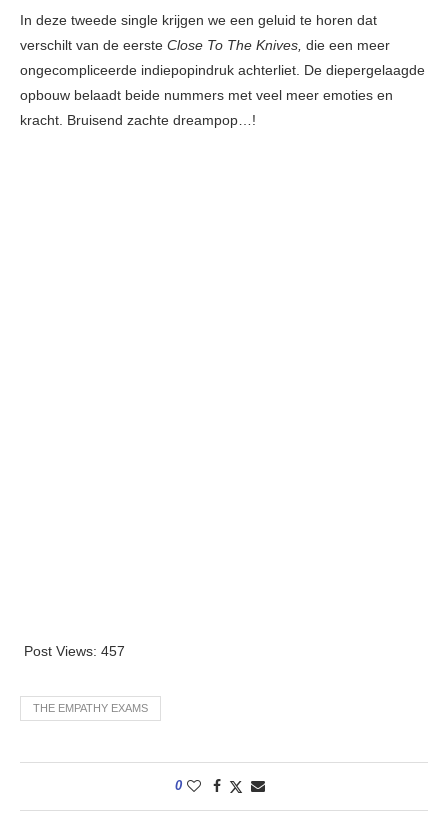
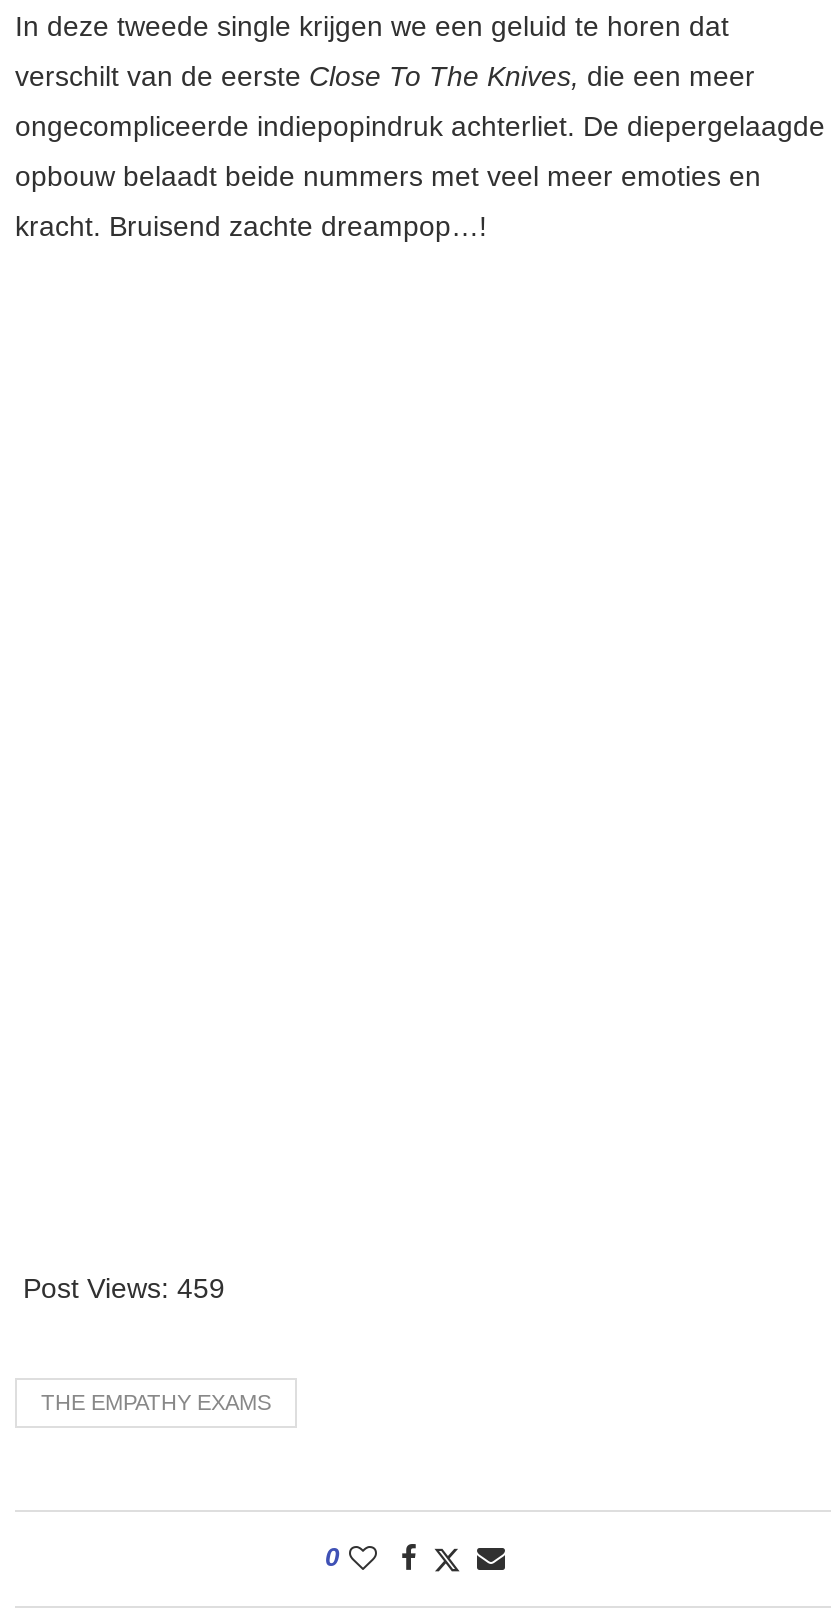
- Post Views: 457
+ Post Views: 459
